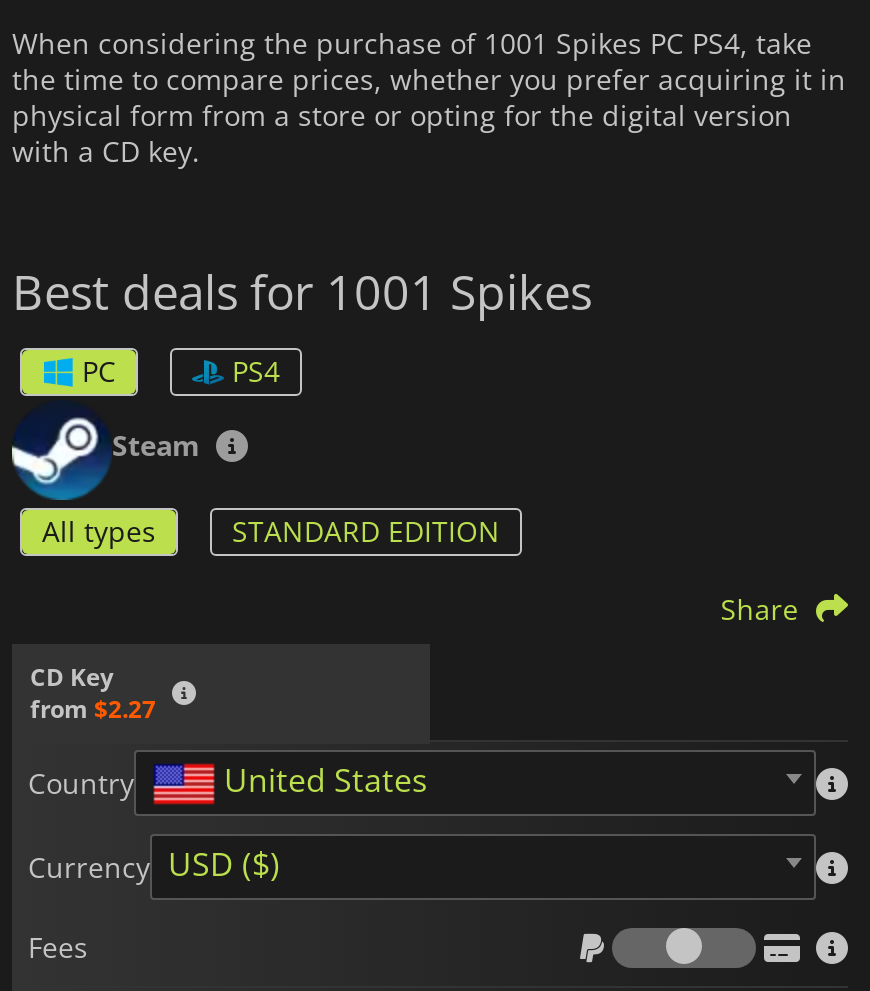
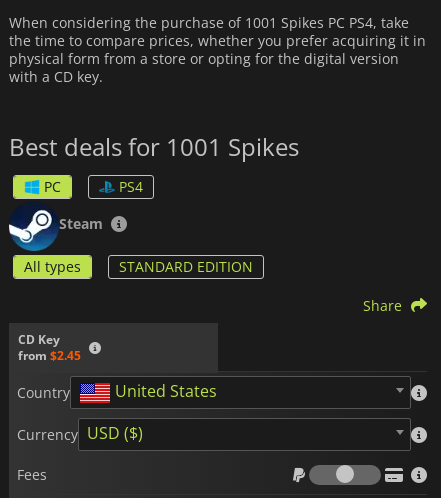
- from $2.27
+ from $2.45
